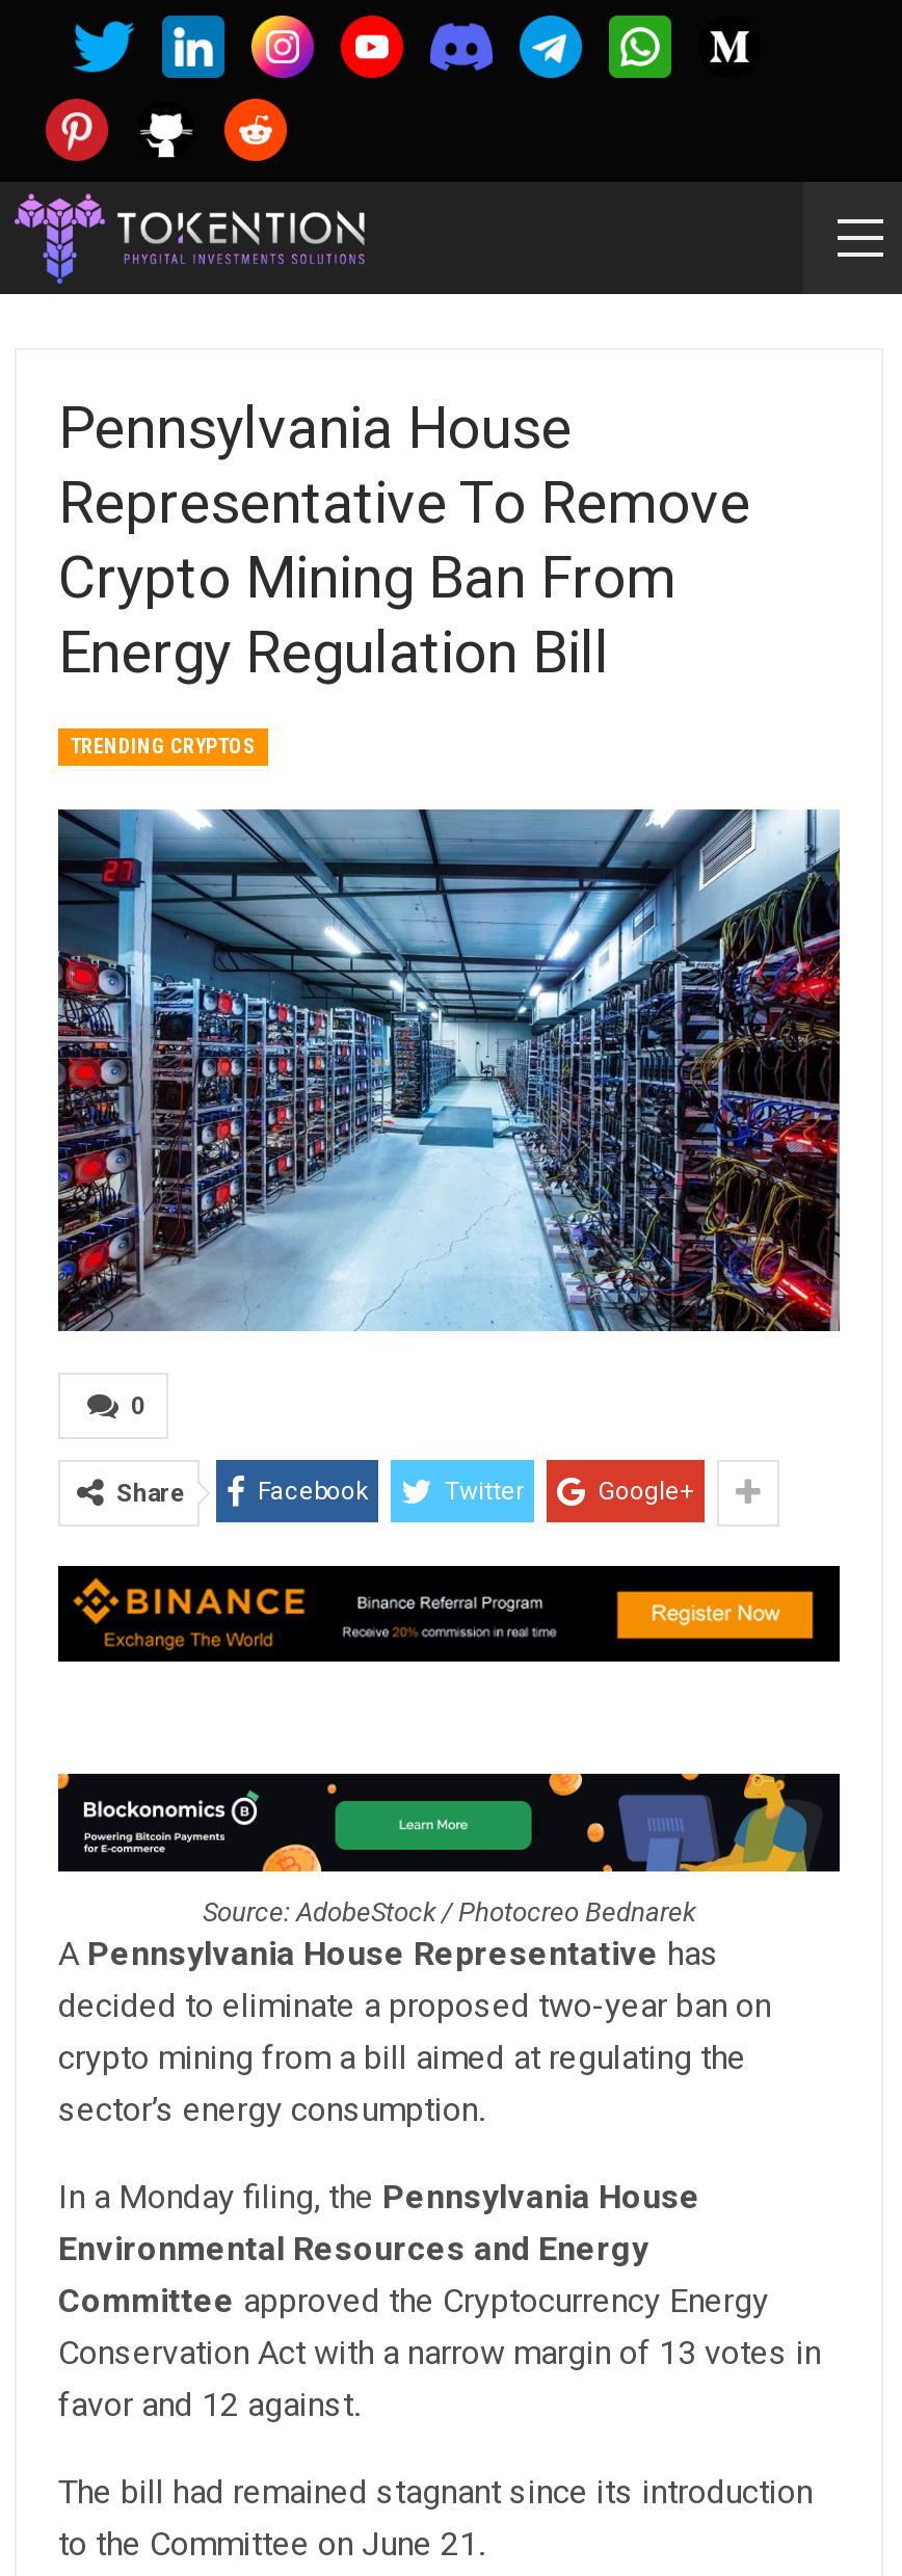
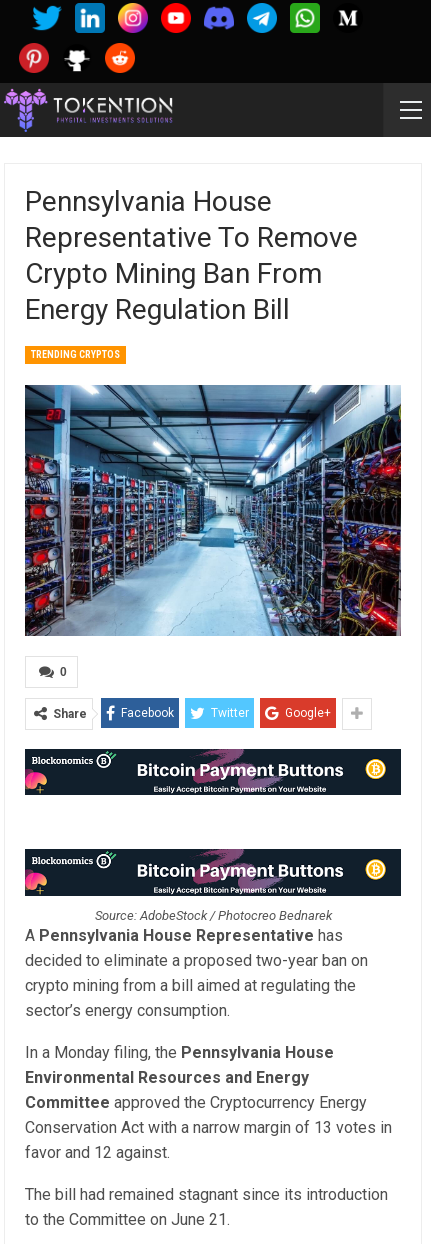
- [image]
+ [image]

- [image]
+ [image]
